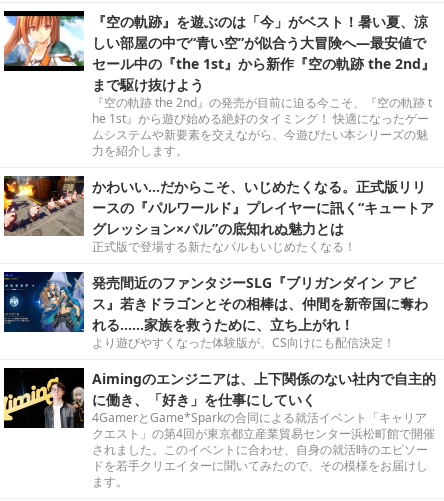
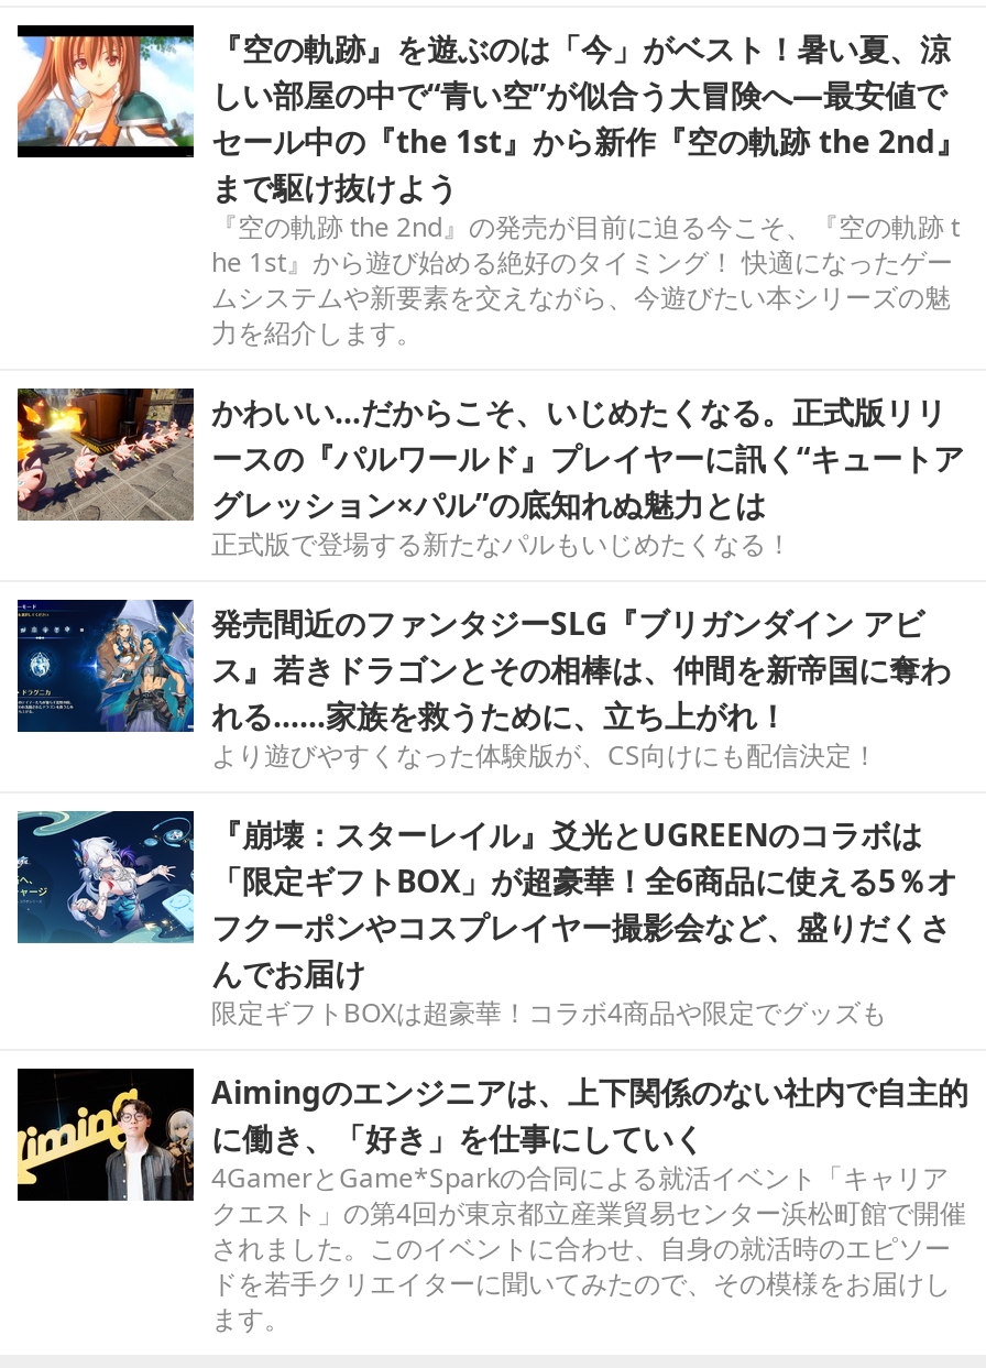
+ [image]
+ 『崩壊：スターレイル』爻光とUGREENのコラボは
+ 「限定ギフトBOX」が超豪華！全6商品に使える5％オ
+ フクーポンやコスプレイヤー撮影会など、盛りだくさ
+ んでお届け
+ 限定ギフトBOXは超豪華！コラボ4商品や限定でグッズも
